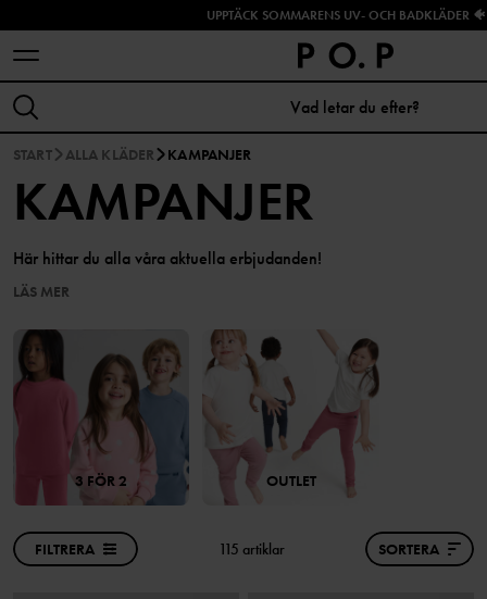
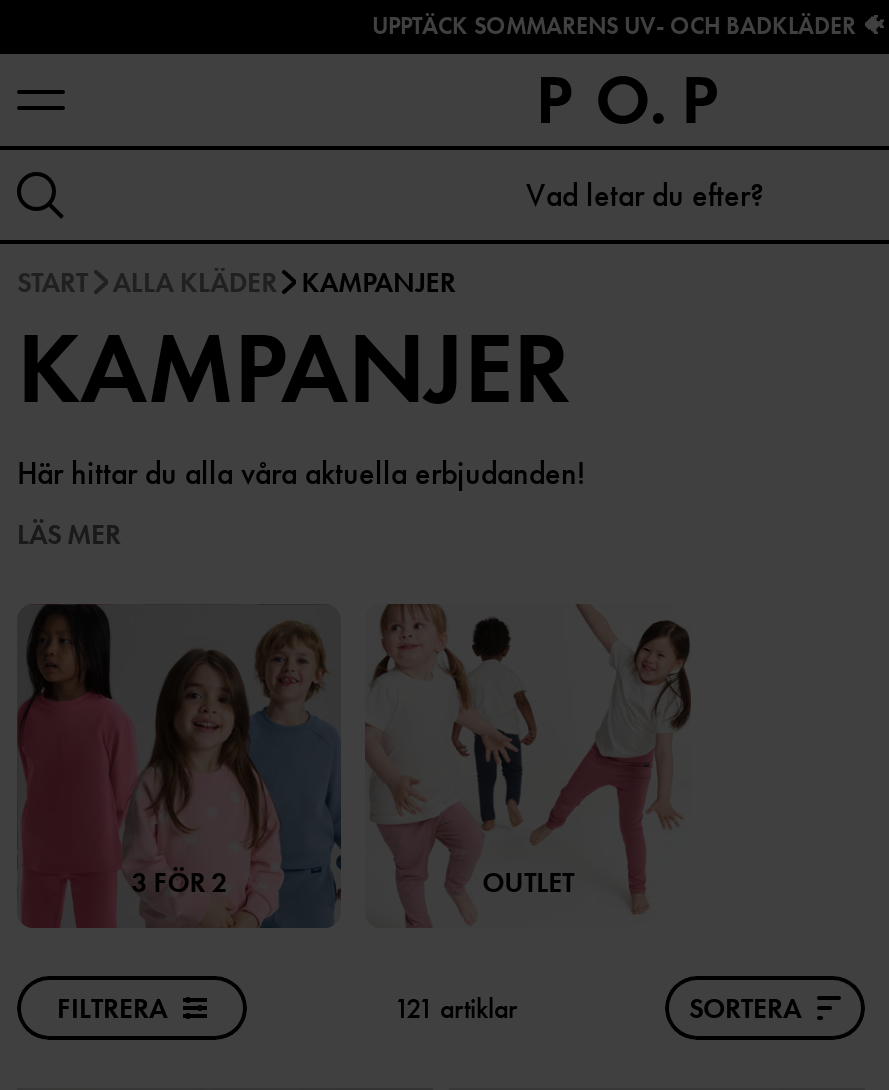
- 115 artiklar
+ 121 artiklar
